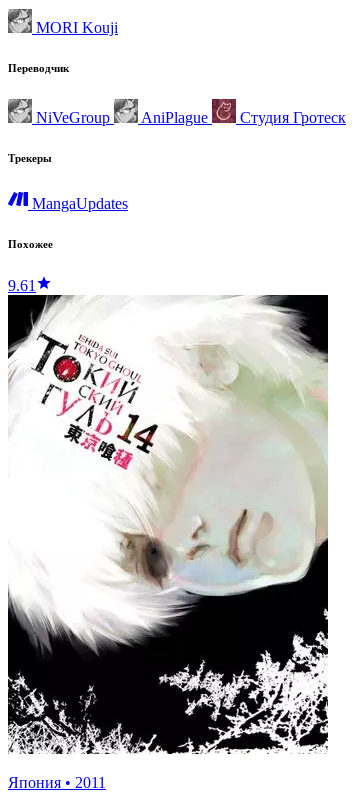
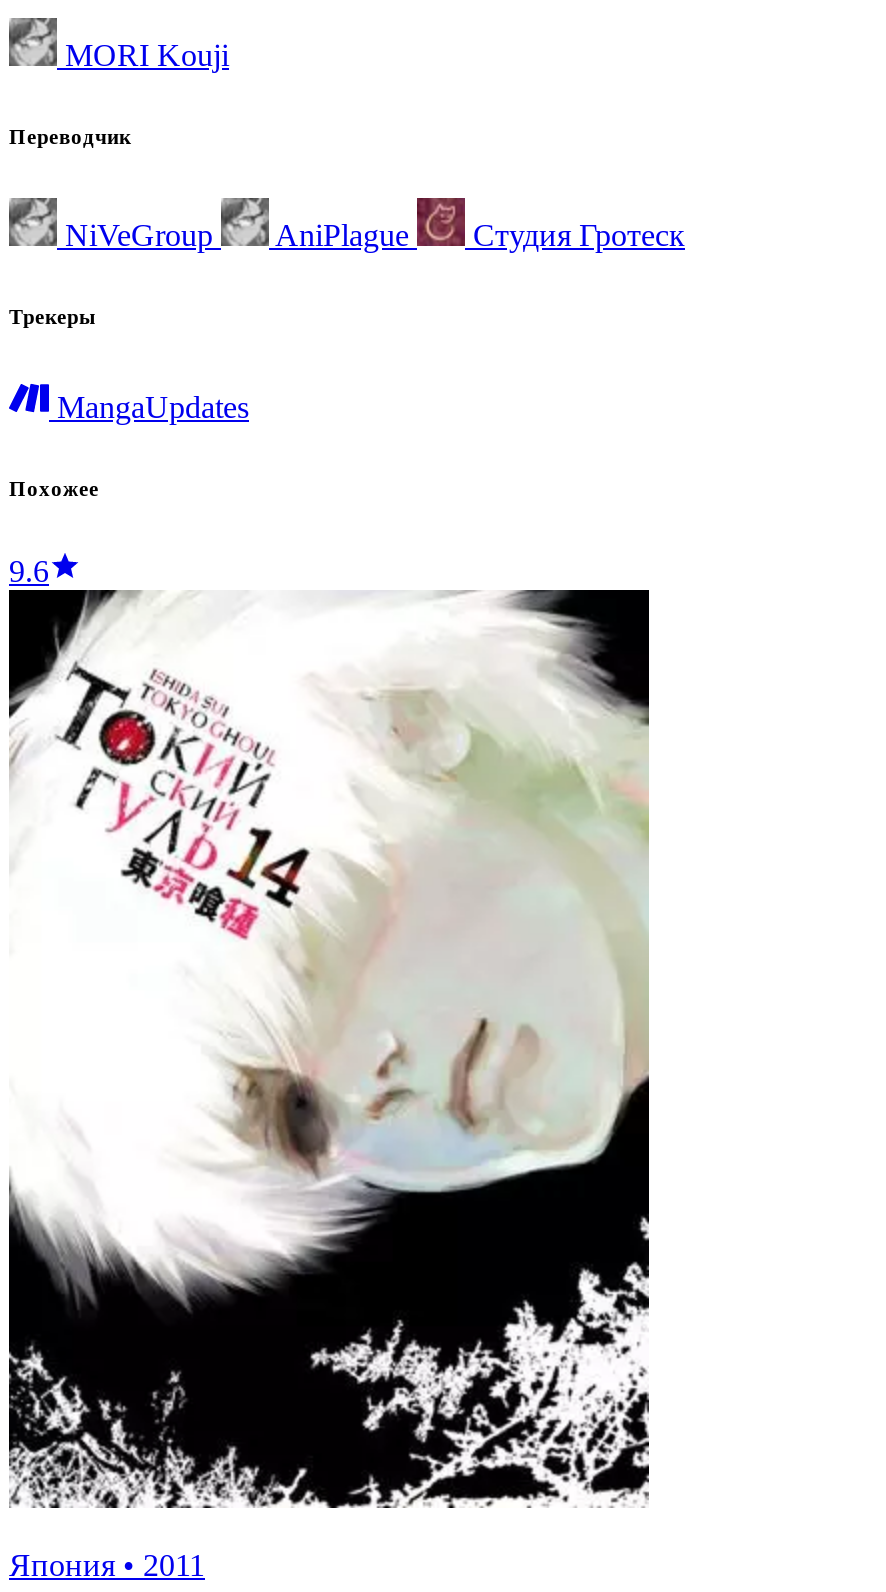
- 9.61
+ 9.6
